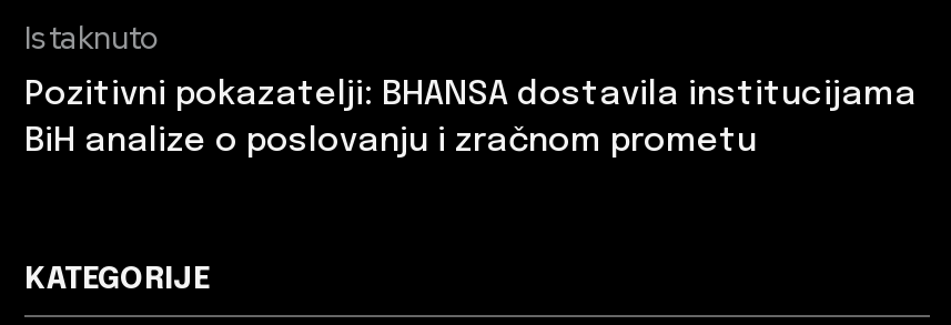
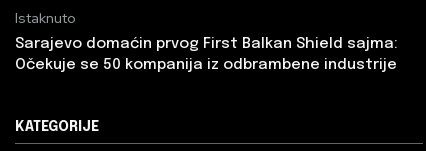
- Pozitivni pokazatelji: BHANSA dostavila institucijama
- BiH analize o poslovanju i zračnom prometu
+ Sarajevo domaćin prvog First Balkan Shield sajma:
+ Očekuje se 50 kompanija iz odbrambene industrije
